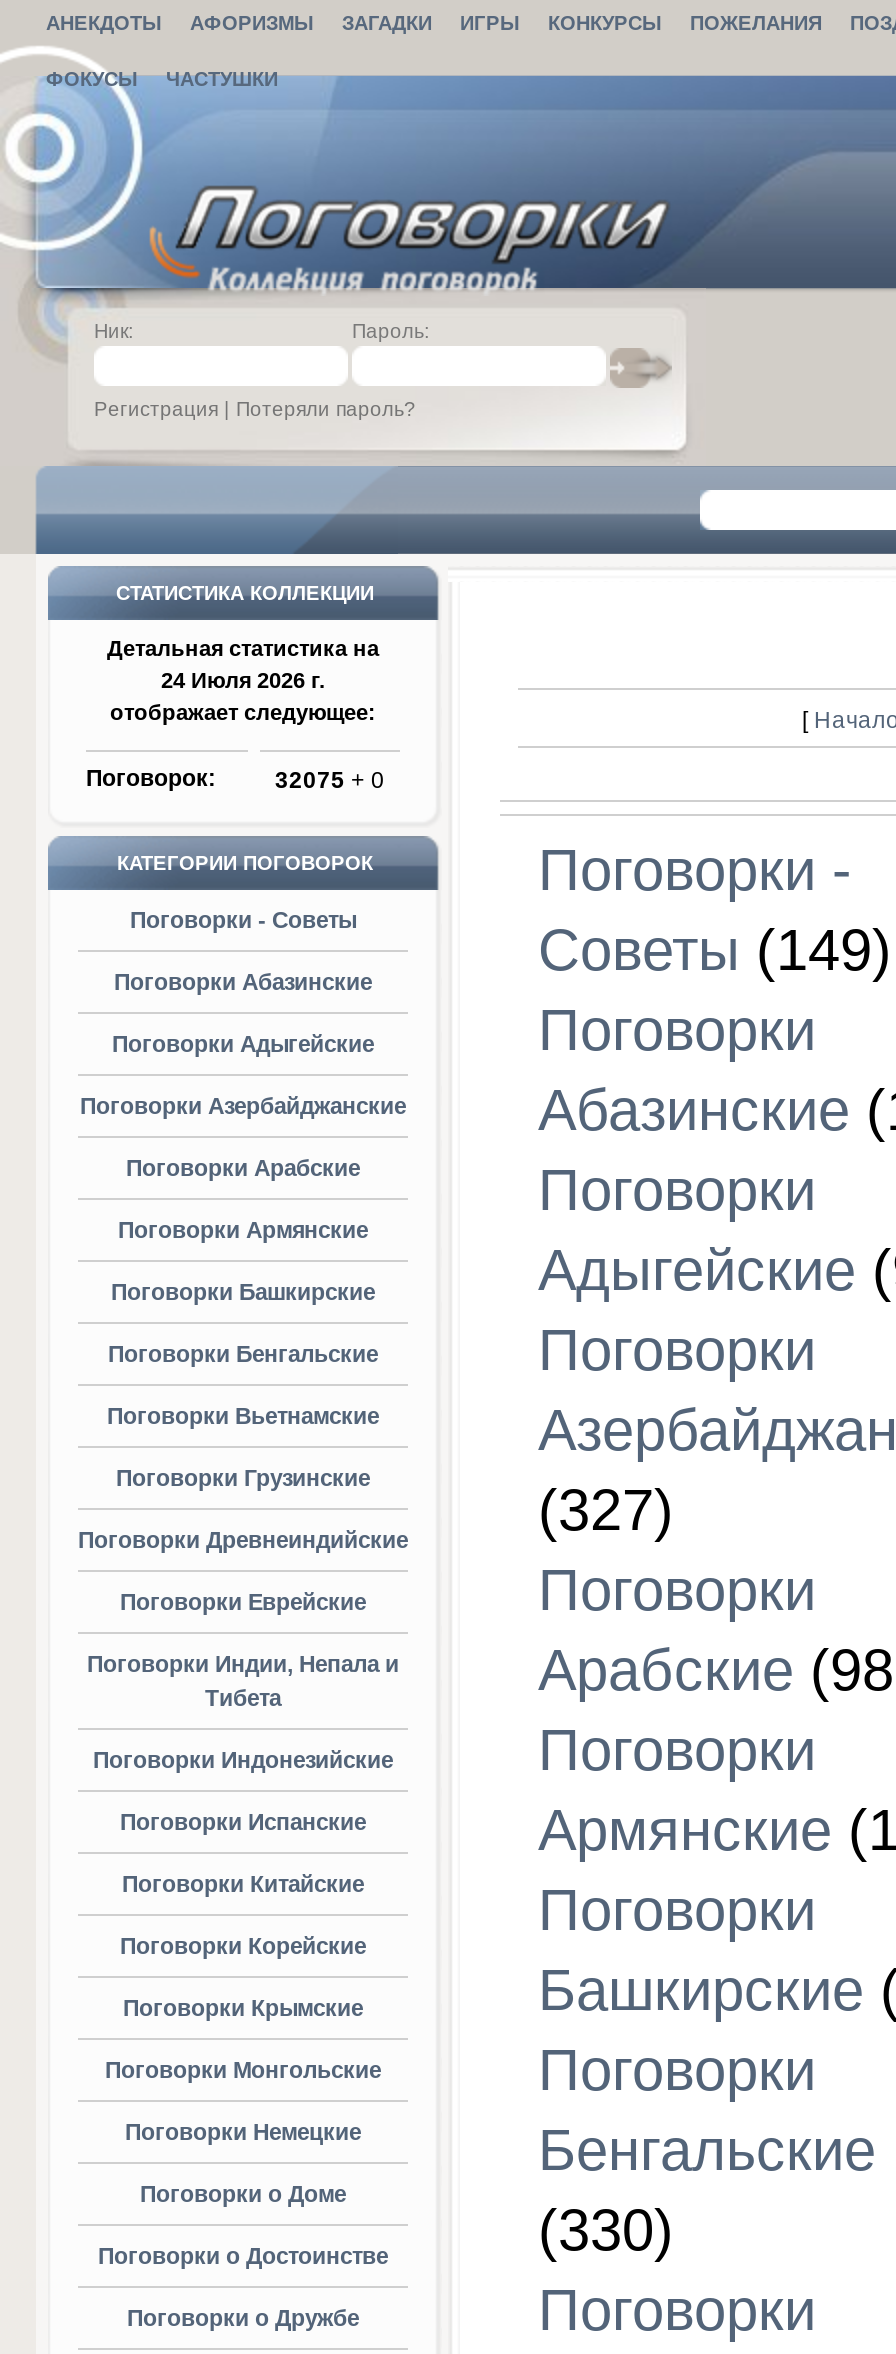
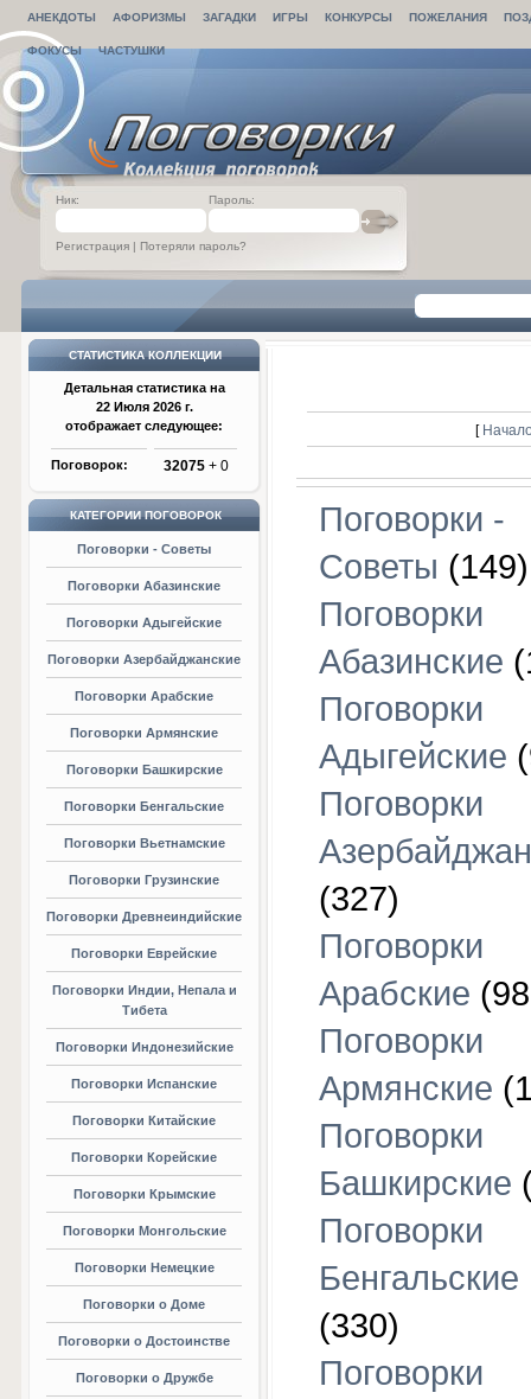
- 24 Июля 2026 г.
+ 22 Июля 2026 г.
